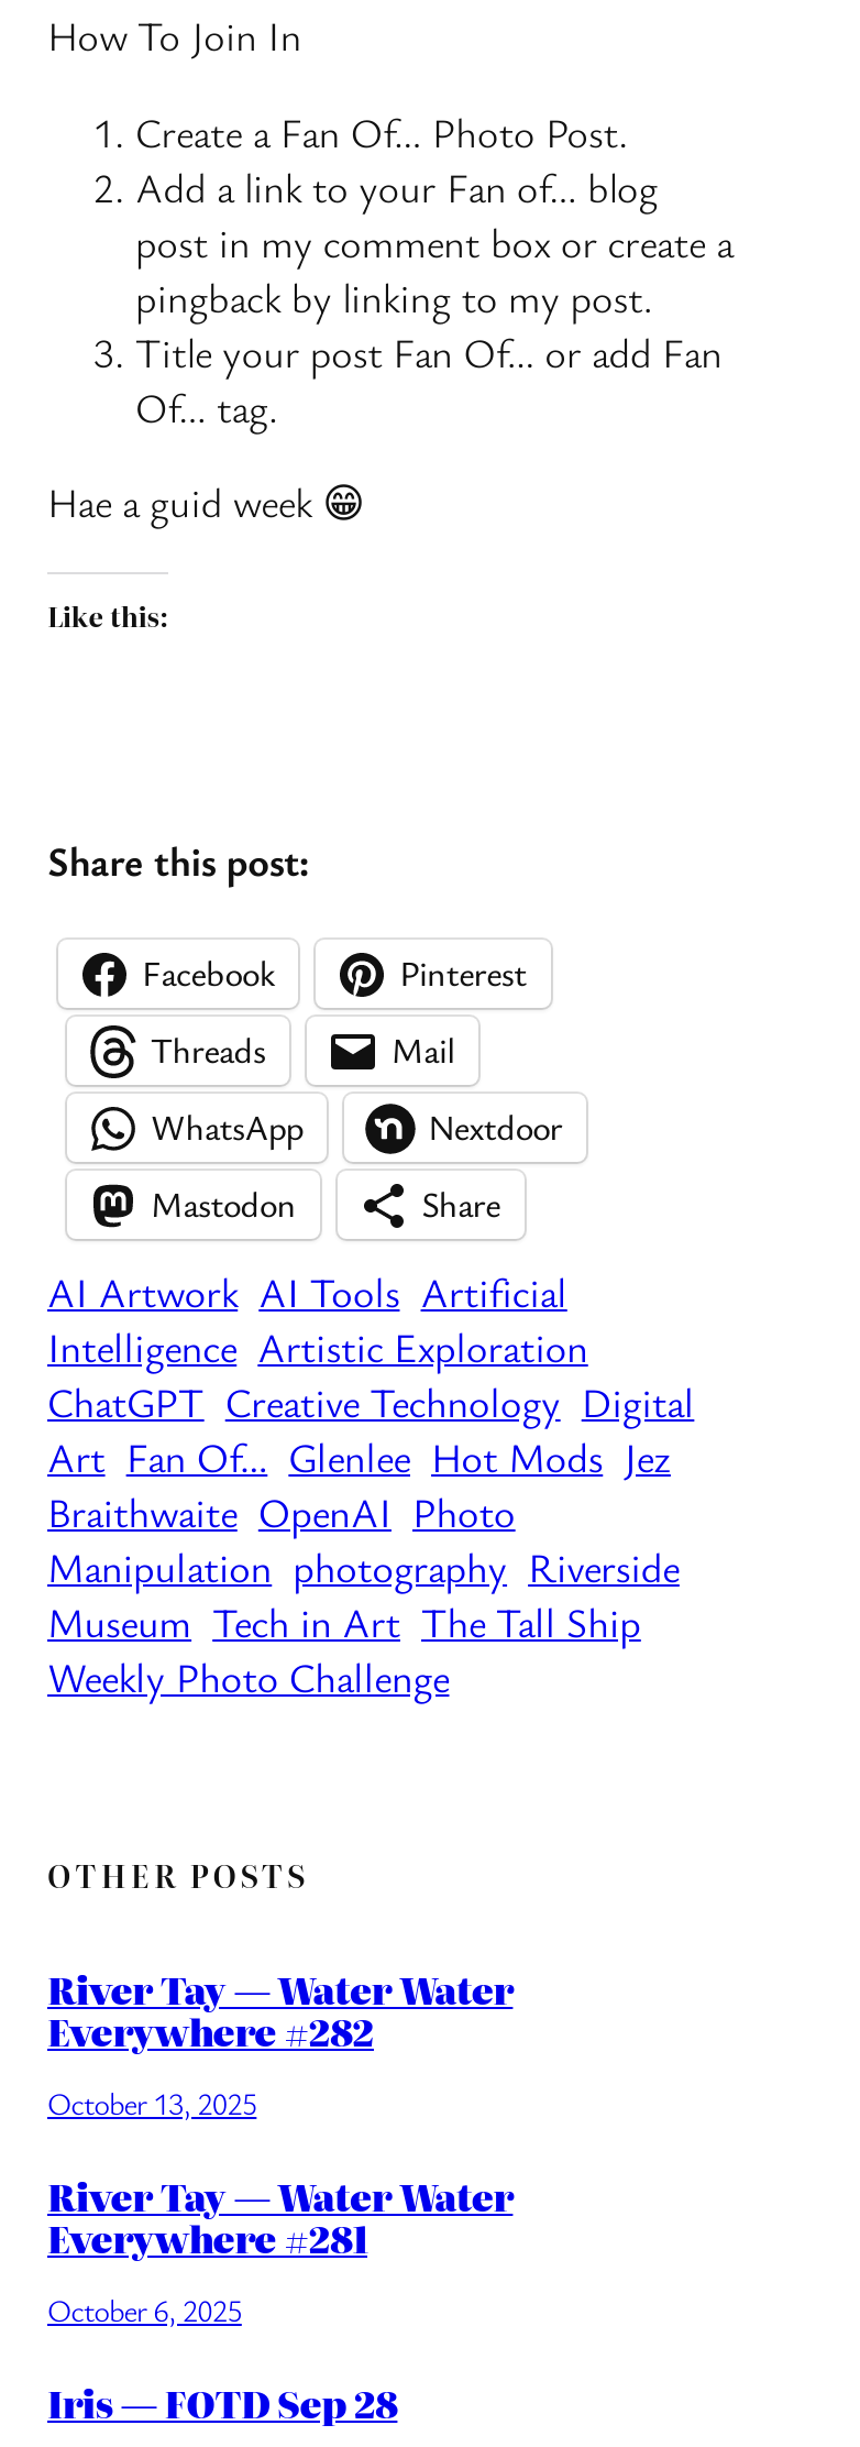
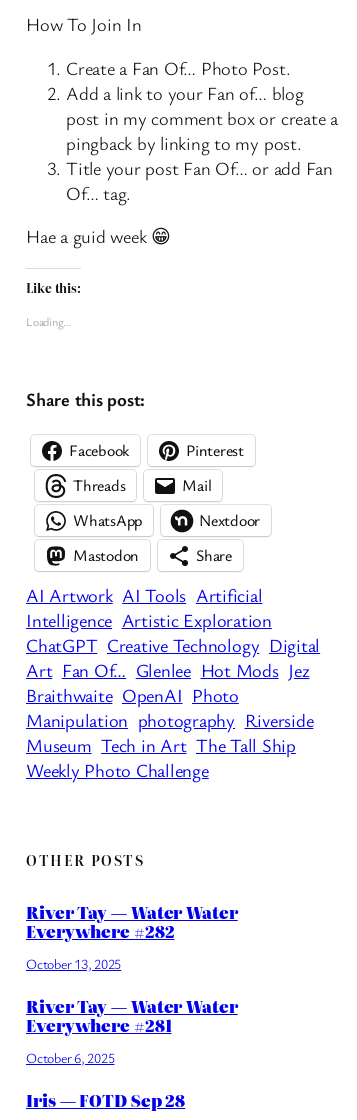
+ Loading…
